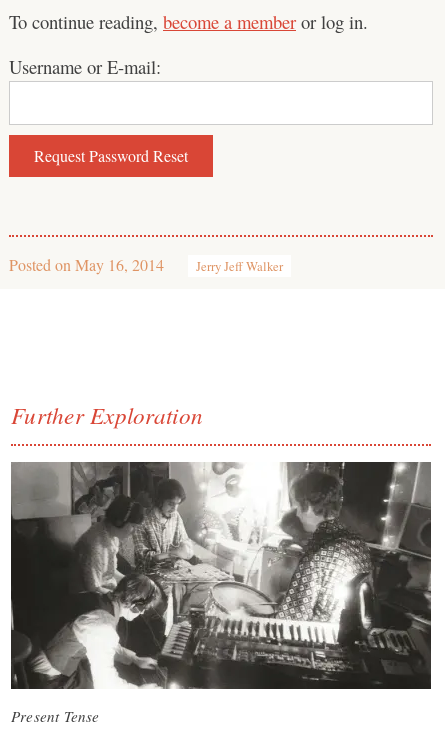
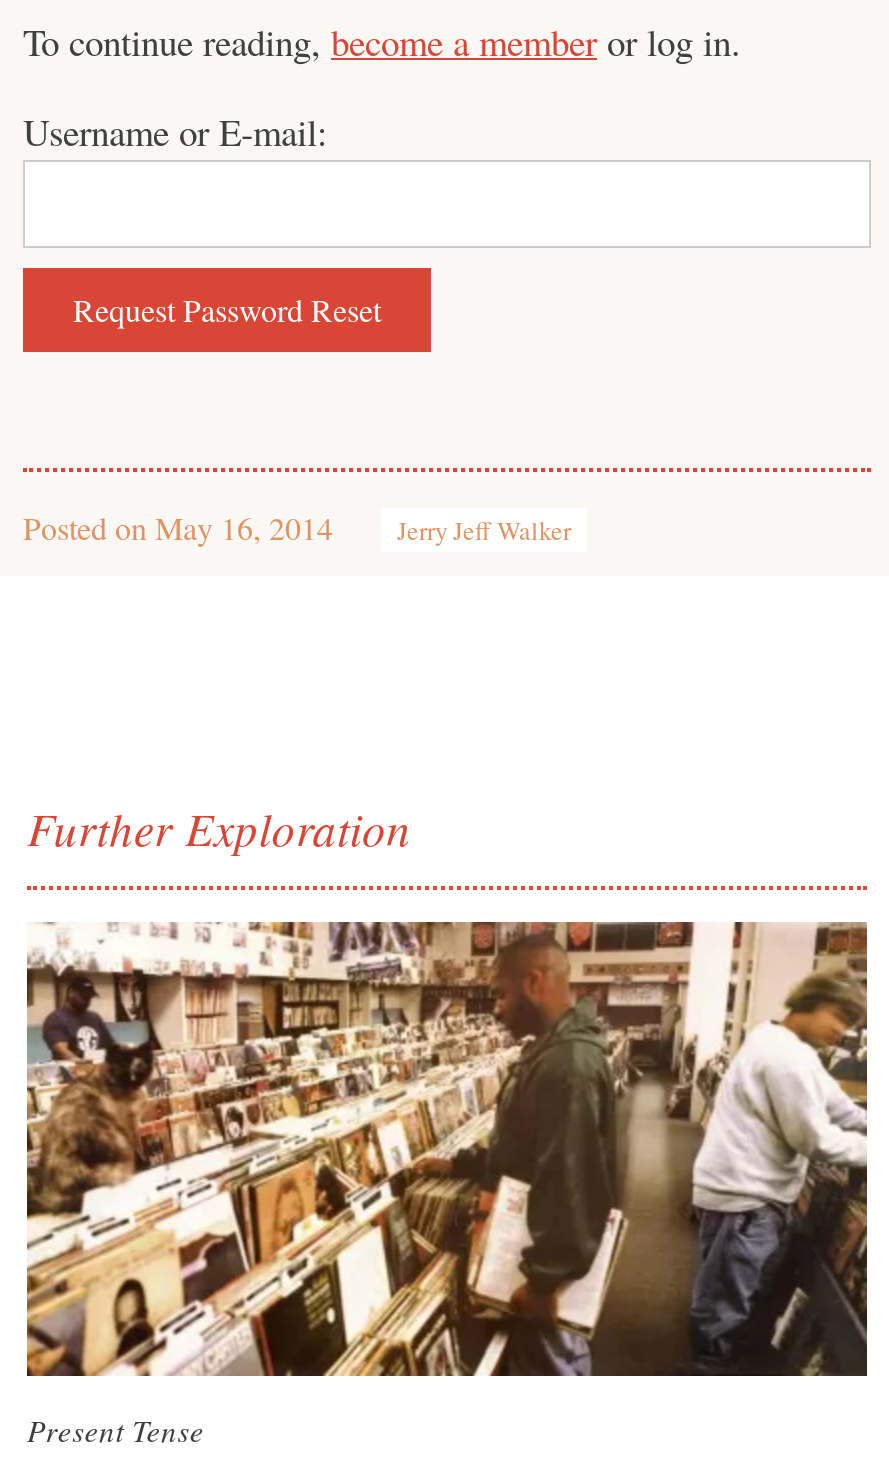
- [image]
+ [image]
